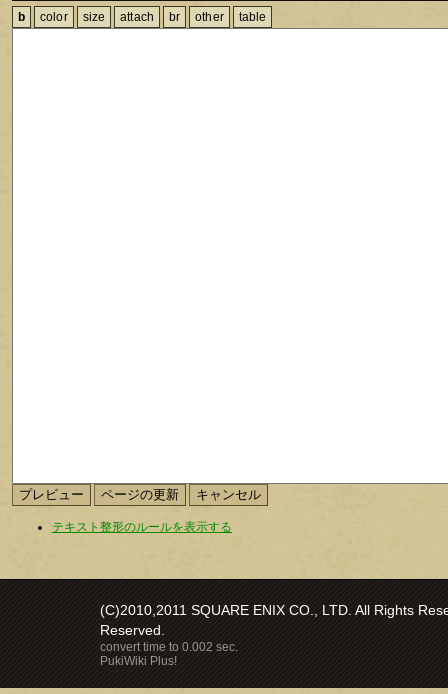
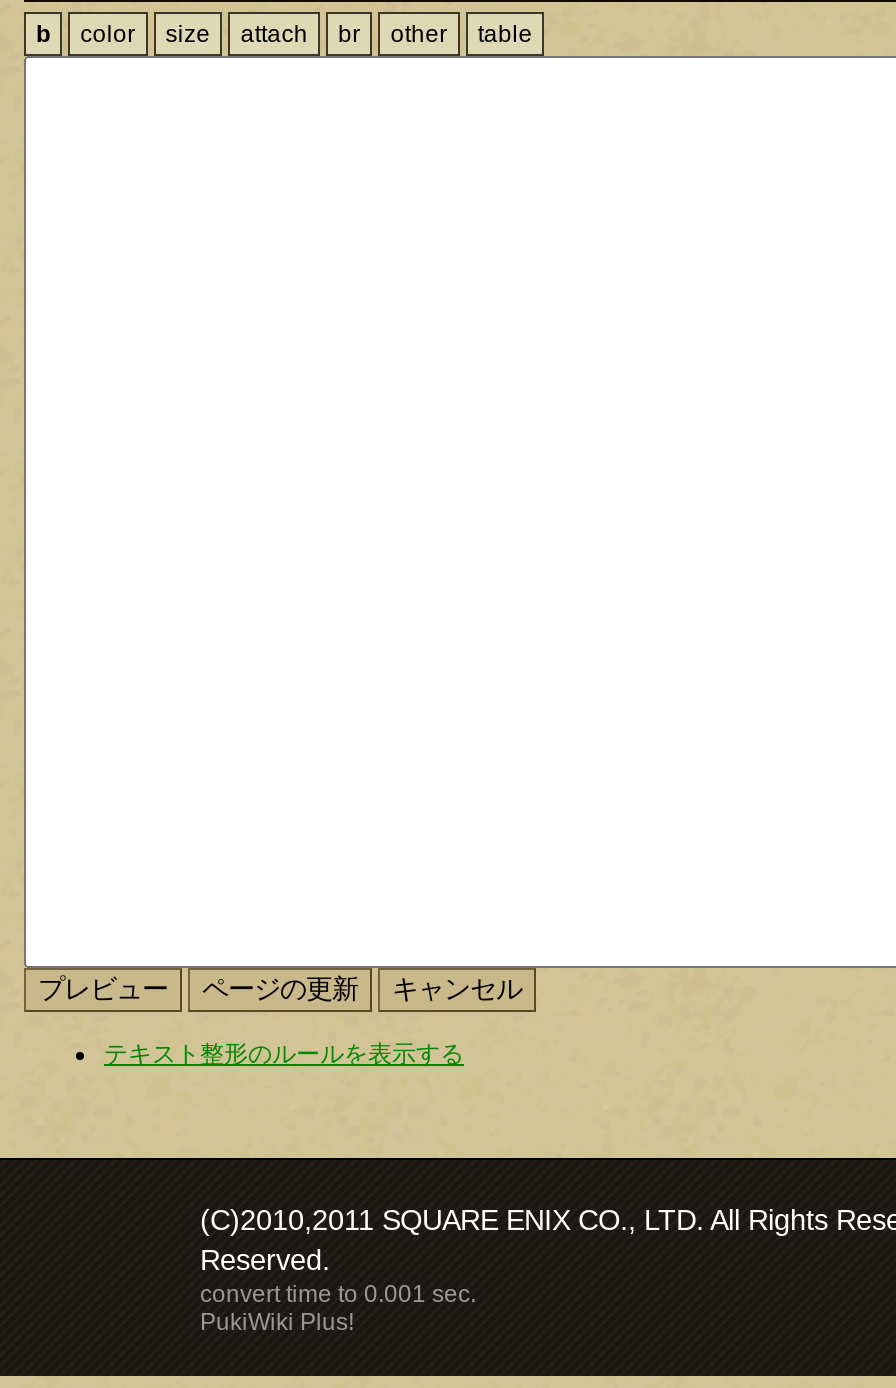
- convert time to 0.002 sec.
+ convert time to 0.001 sec.
